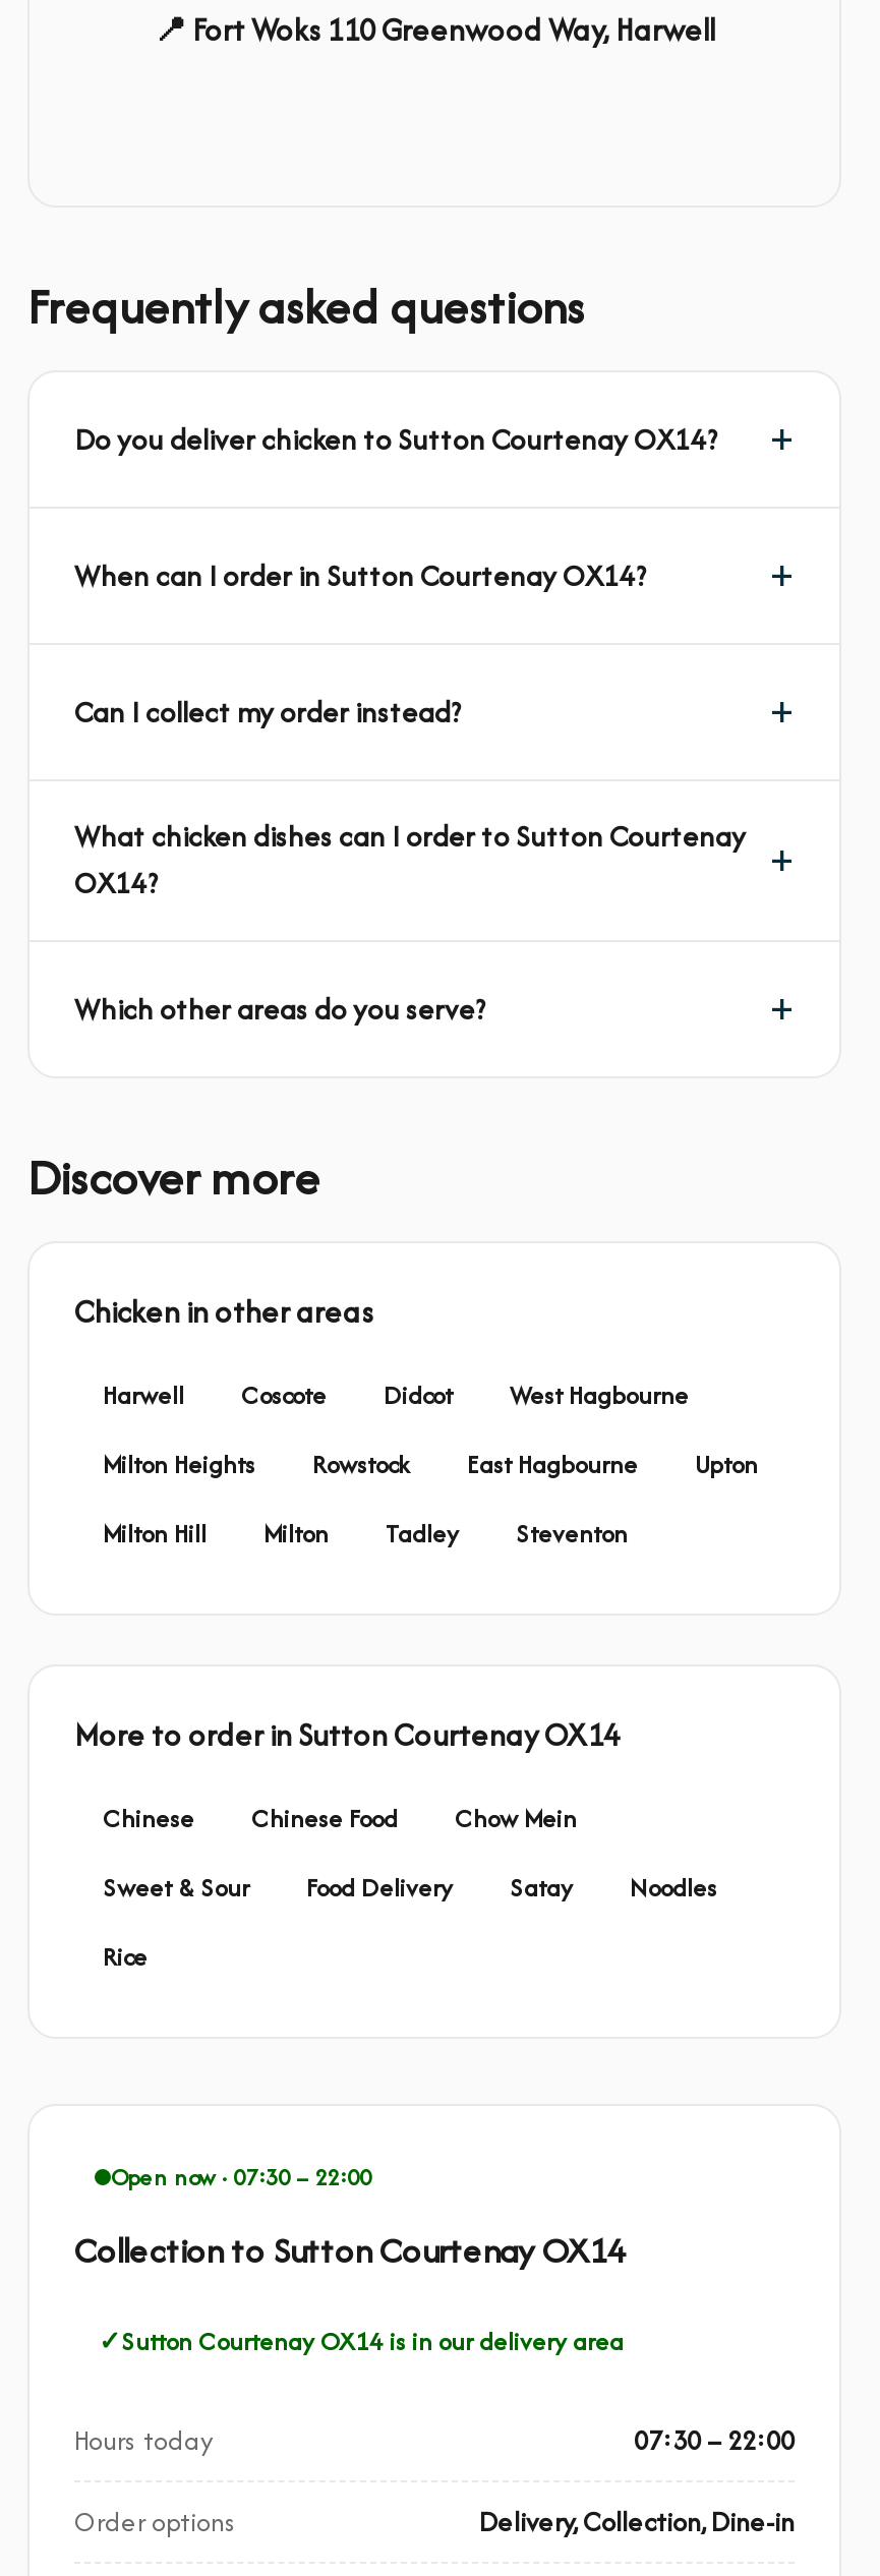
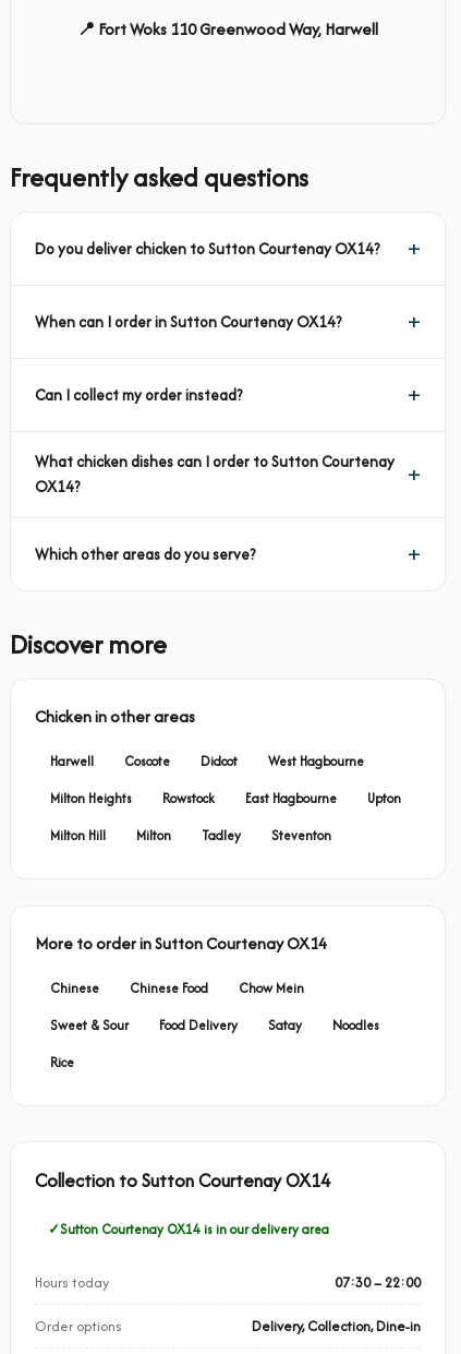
- Open now · 07:30 – 22:00
